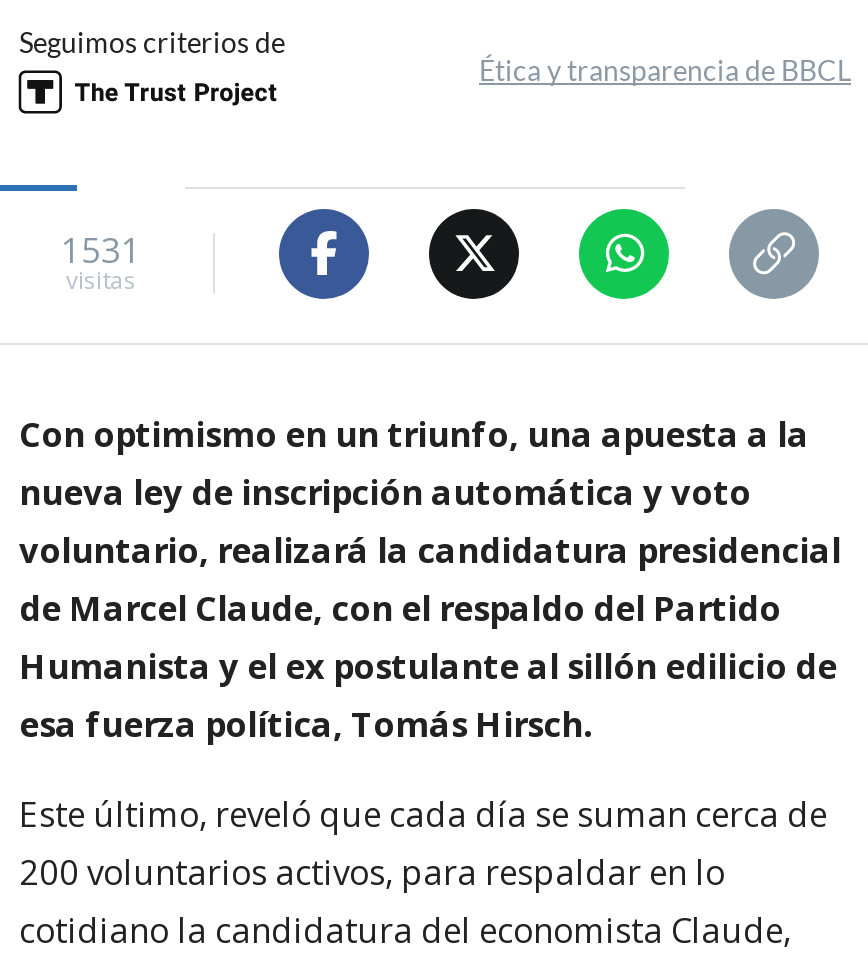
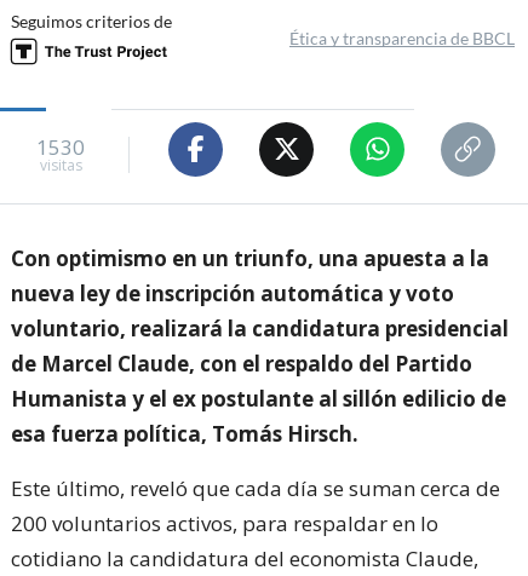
- 1531
+ 1530
